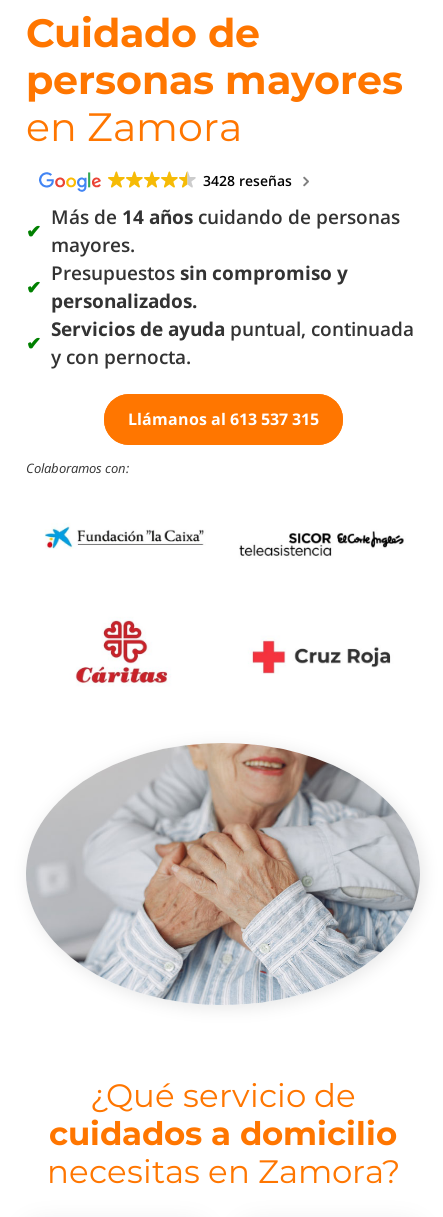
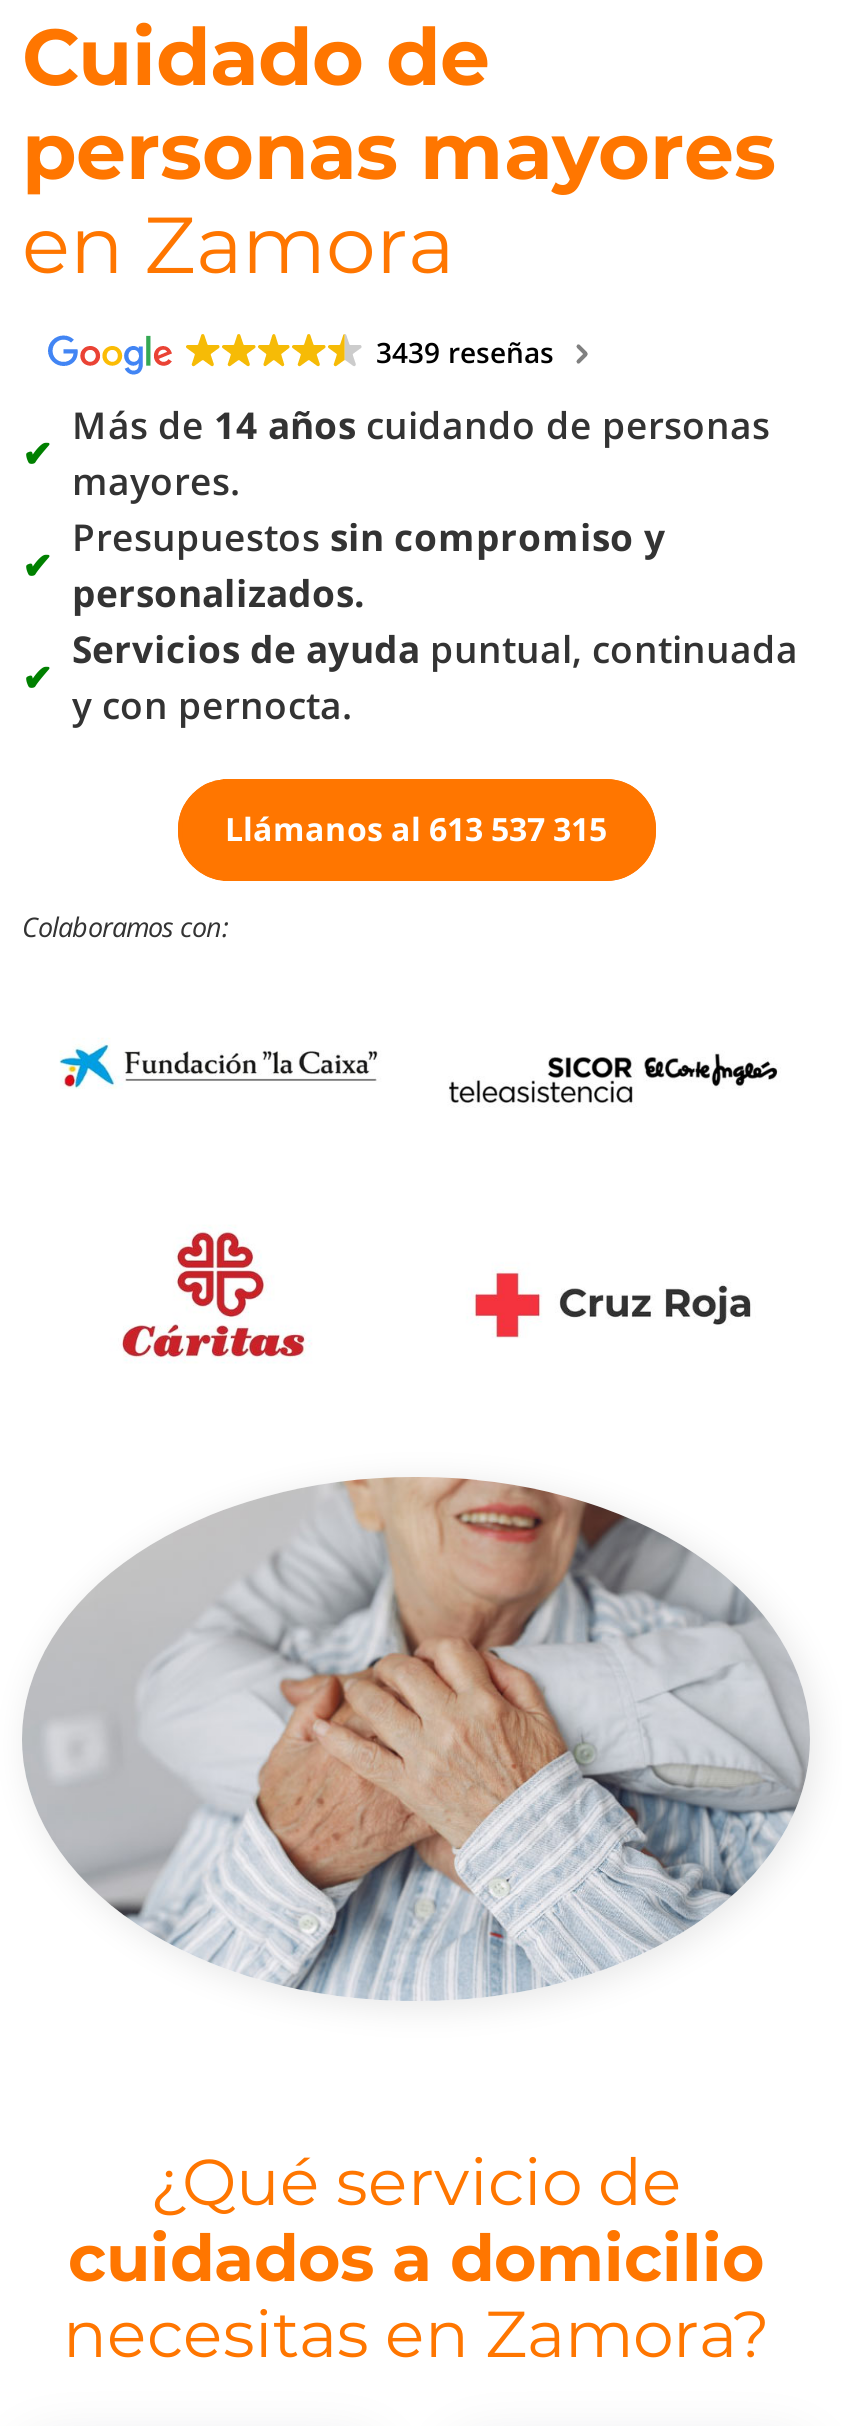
- 3428 reseñas
+ 3439 reseñas
